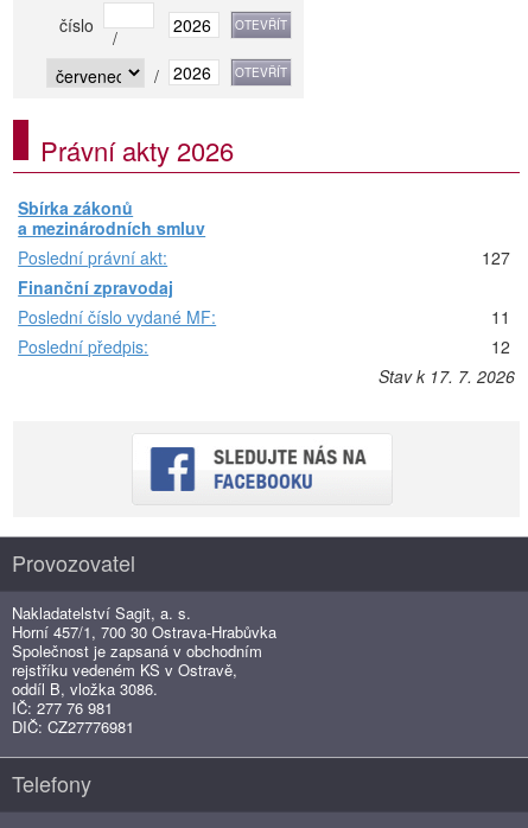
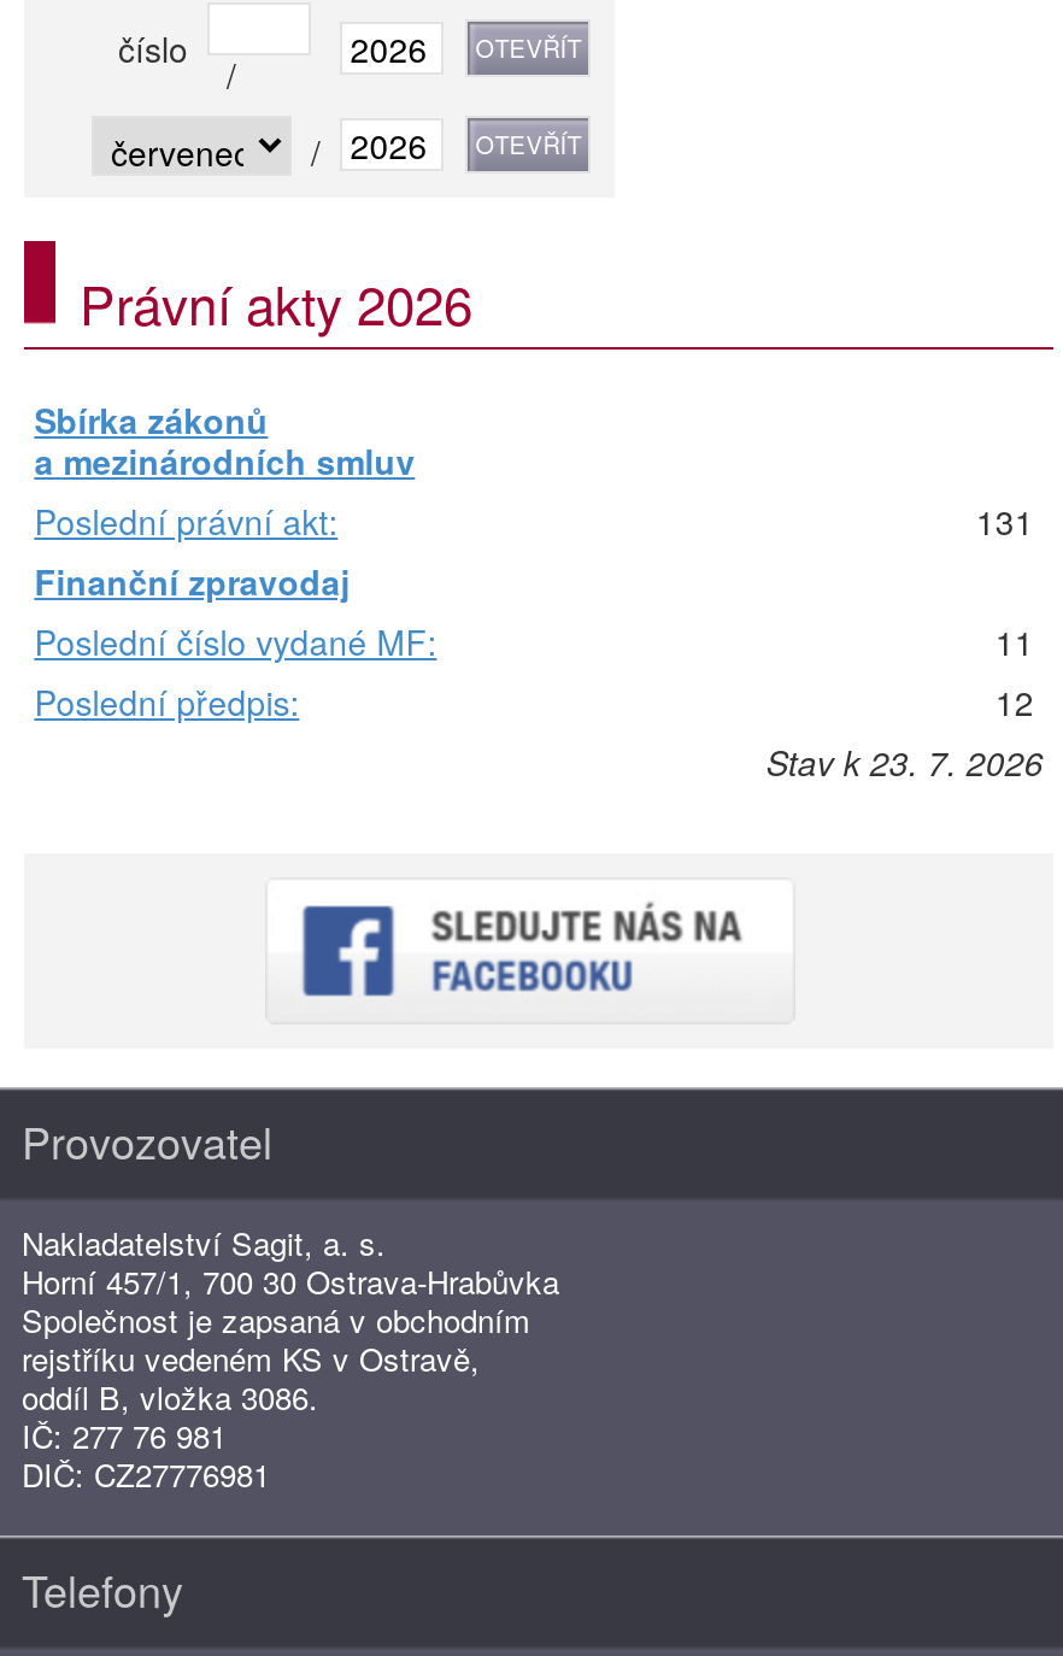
- 127
+ 131

- Stav k 17. 7. 2026
+ Stav k 23. 7. 2026
